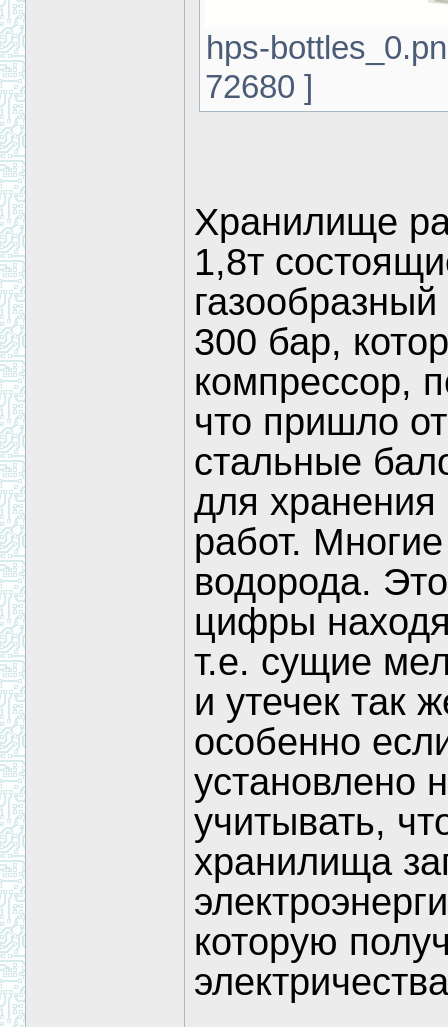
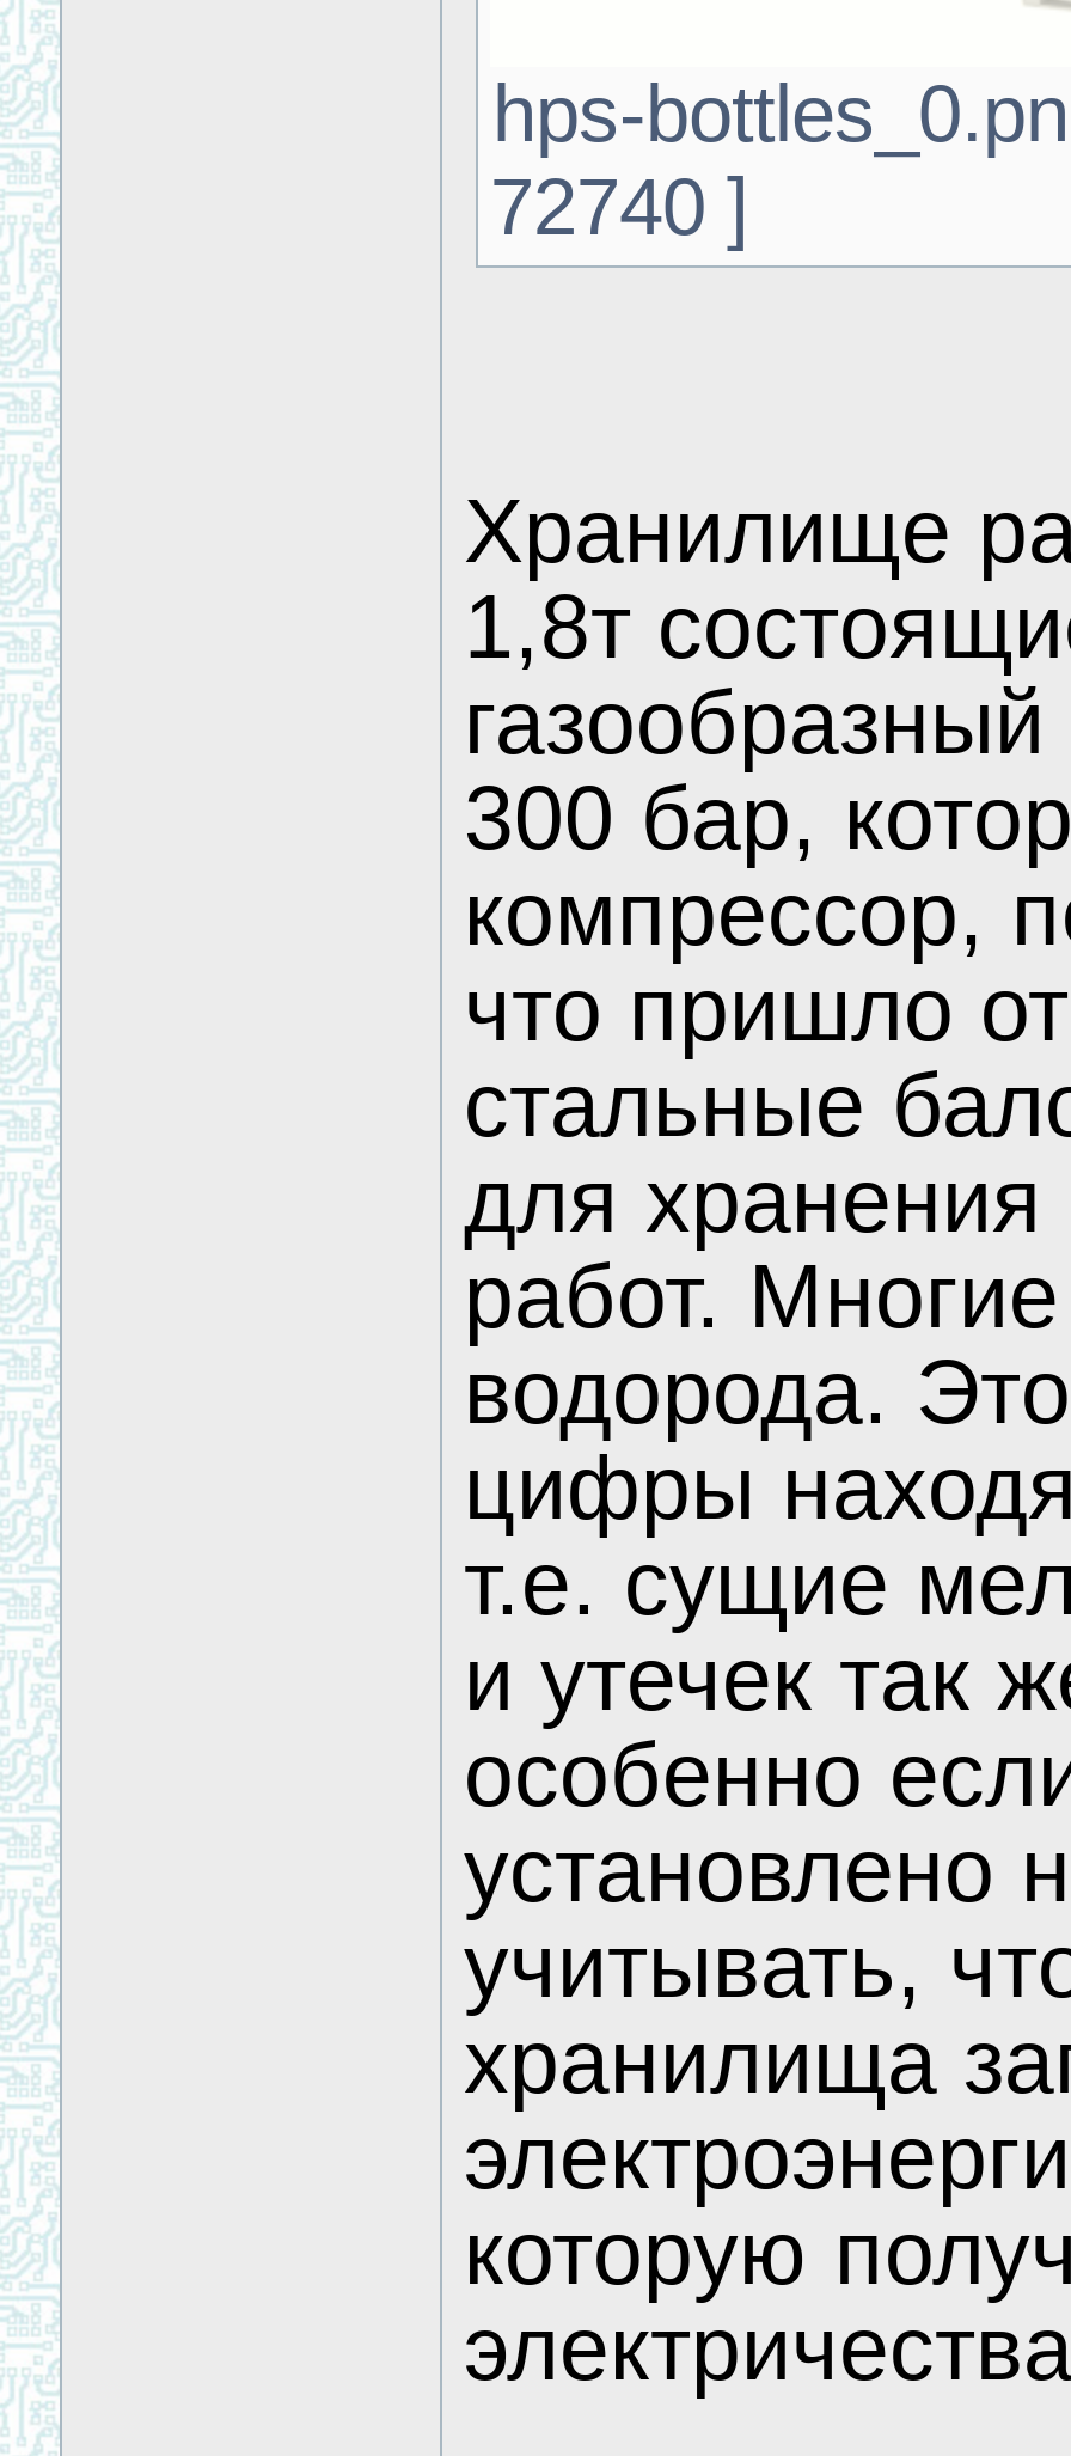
- 72680 ]
+ 72740 ]
